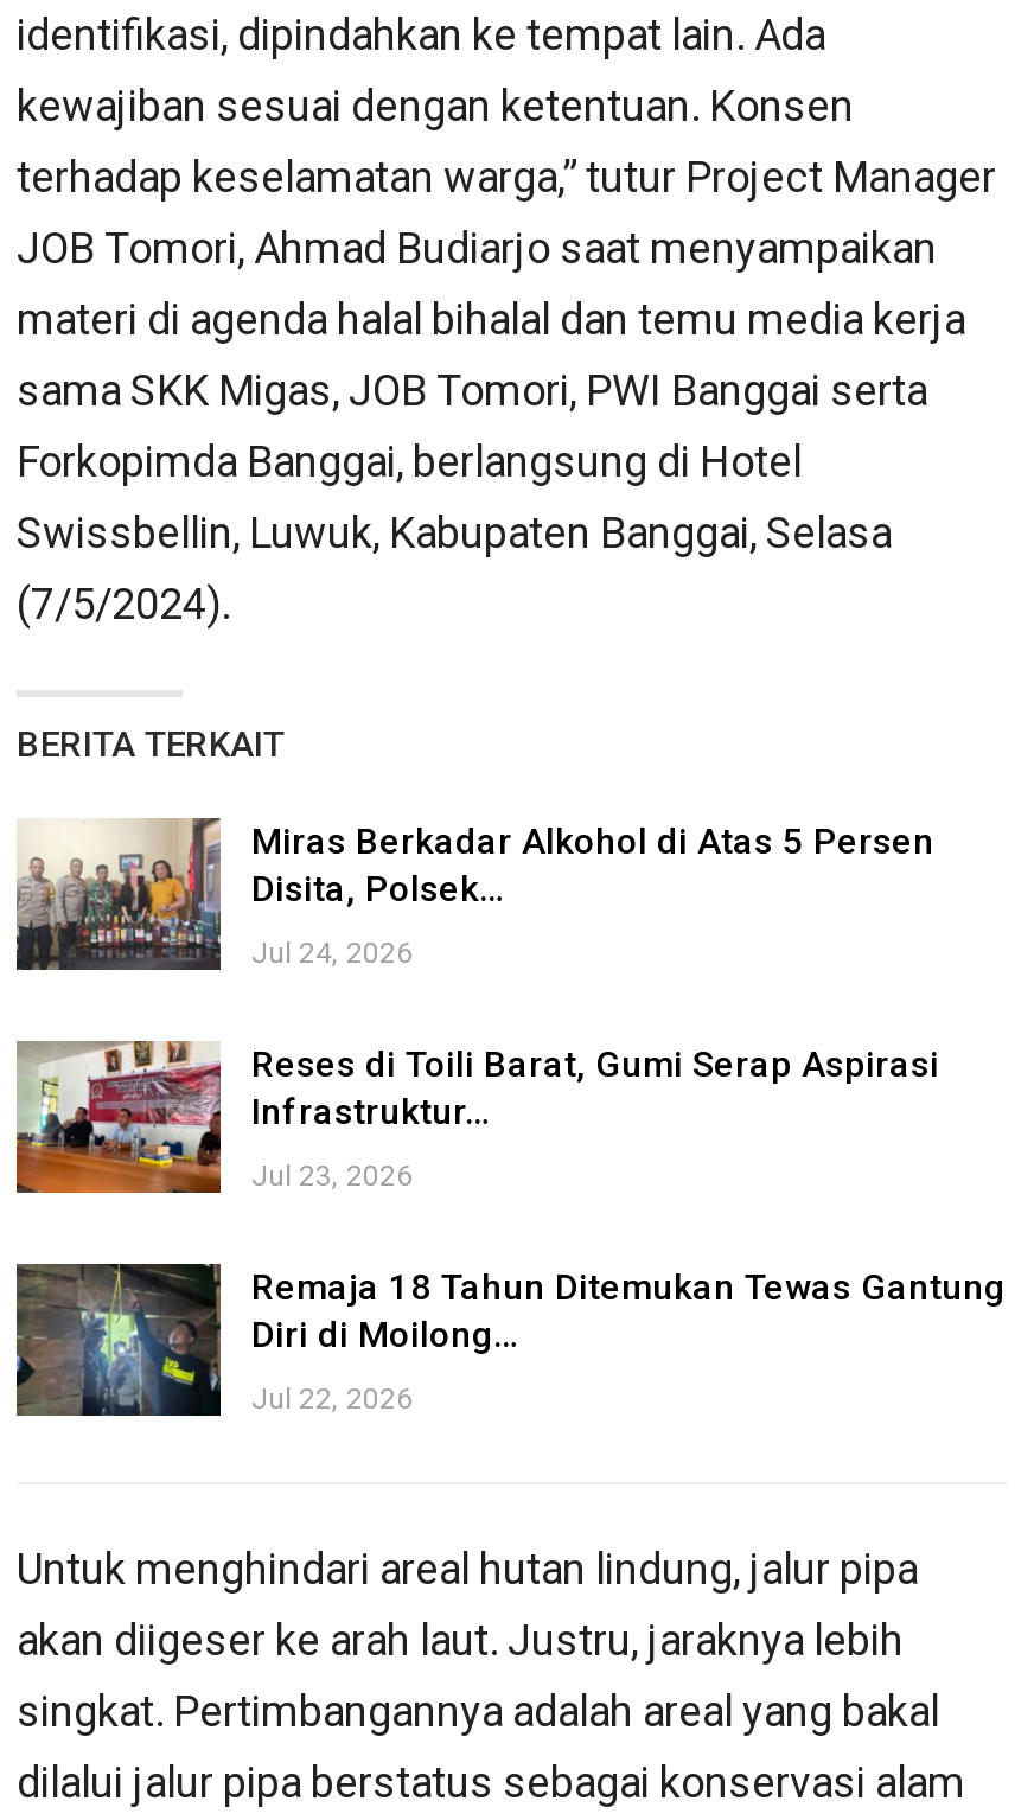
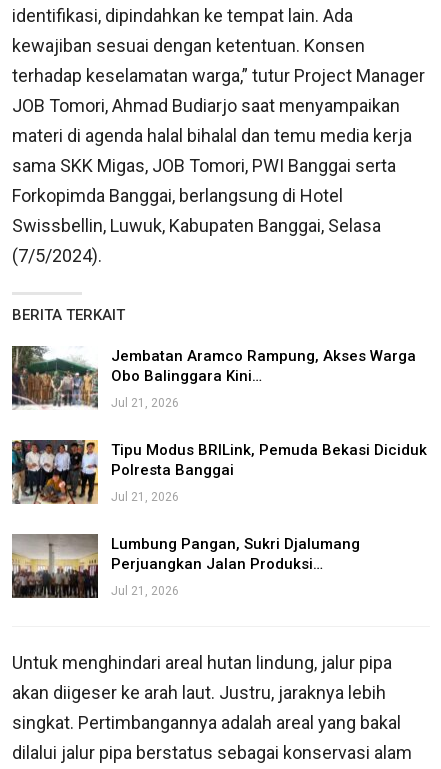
- [image]
- Miras Berkadar Alkohol di Atas 5 Persen
- Disita, Polsek…
+ [image]
+ Jembatan Aramco Rampung, Akses Warga
+ Obo Balinggara Kini…

- Jul 24, 2026
+ Jul 21, 2026

- [image]
- Reses di Toili Barat, Gumi Serap Aspirasi
- Infrastruktur…
+ [image]
+ Tipu Modus BRILink, Pemuda Bekasi Diciduk
+ Polresta Banggai

- Jul 23, 2026
+ Jul 21, 2026

- [image]
- Remaja 18 Tahun Ditemukan Tewas Gantung
- Diri di Moilong…
+ [image]
+ Lumbung Pangan, Sukri Djalumang
+ Perjuangkan Jalan Produksi…

- Jul 22, 2026
+ Jul 21, 2026
